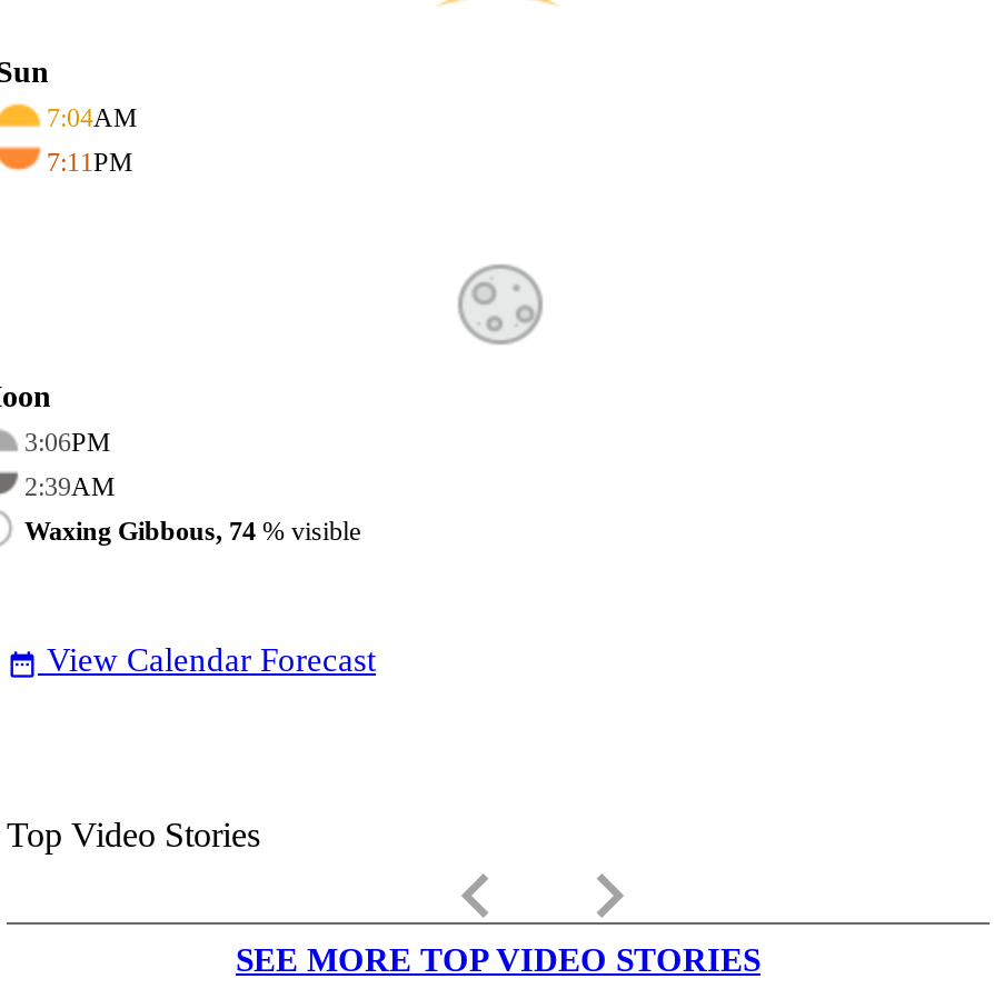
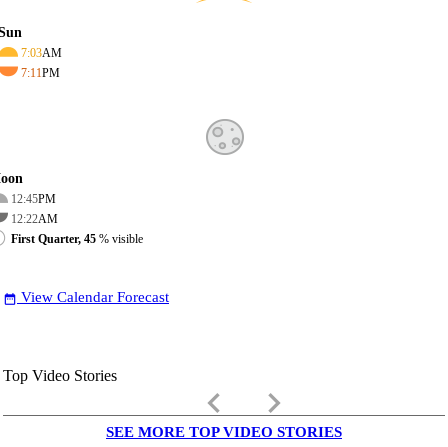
- 7:04AM
+ 7:03AM

- 3:06PM
+ 12:45PM

- 2:39AM
+ 12:22AM

- Waxing Gibbous, 74% visible
+ First Quarter, 45% visible
